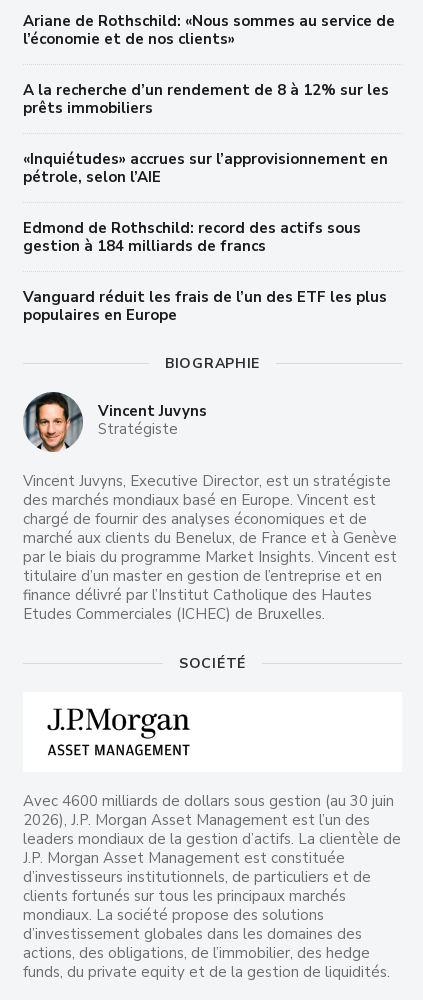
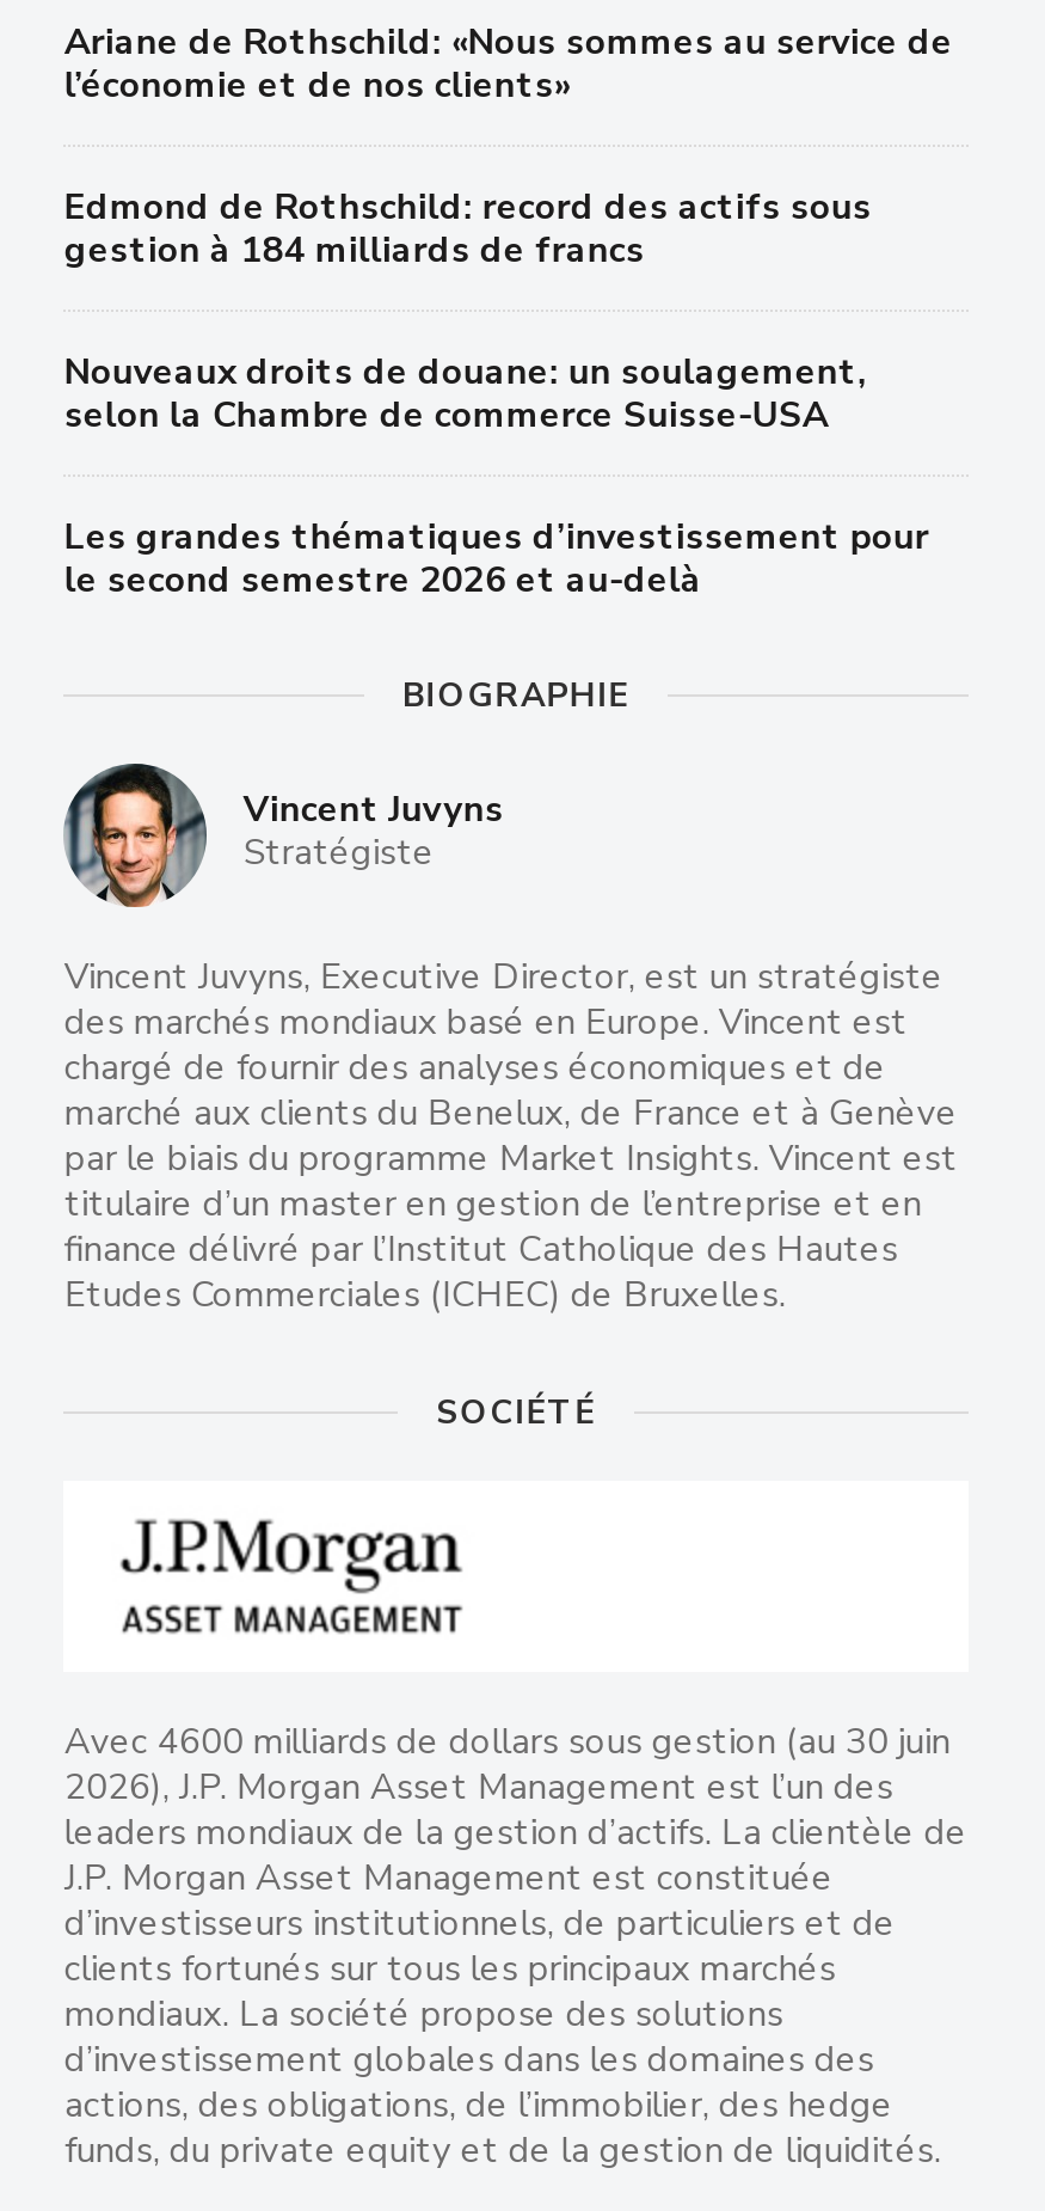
- A la recherche d’un rendement de 8 à 12% sur les
- prêts immobiliers
- «Inquiétudes» accrues sur l’approvisionnement en
- pétrole, selon l’AIE

moved up: Edmond de Rothschild: record des actifs sous | gestion à 184 milliards de francs

- Vanguard réduit les frais de l’un des ETF les plus
- populaires en Europe
+ Nouveaux droits de douane: un soulagement,
+ selon la Chambre de commerce Suisse-USA
+ Les grandes thématiques d’investissement pour
+ le second semestre 2026 et au-delà
